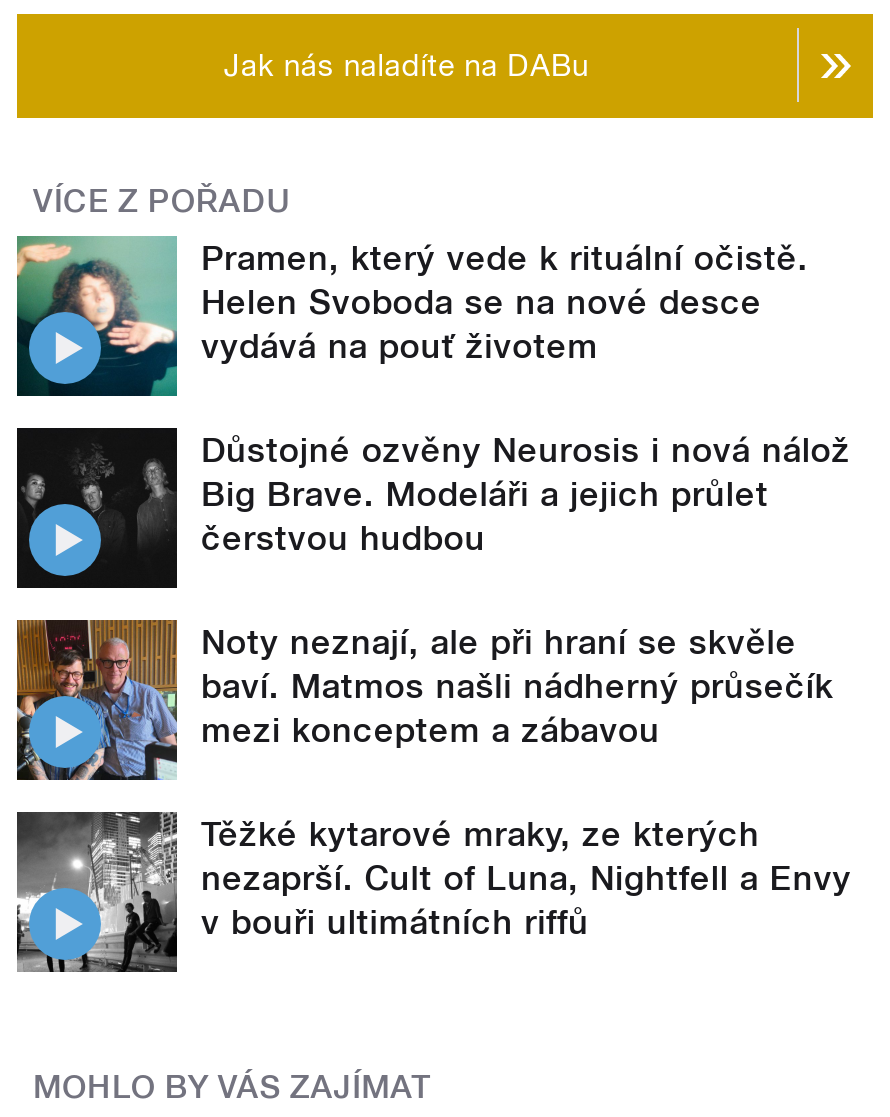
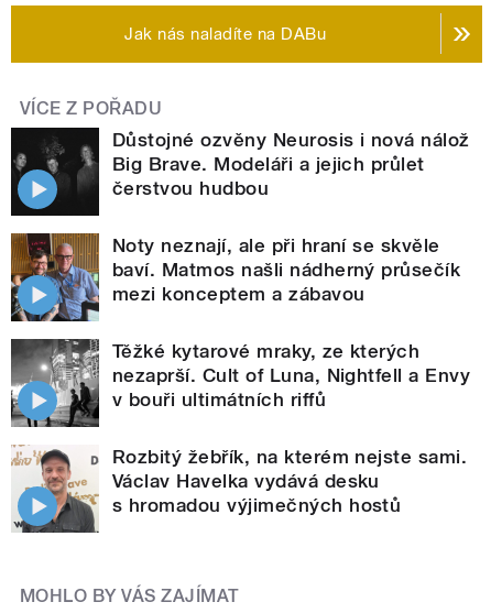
- [image]
- Pramen, který vede k rituální očistě.
- Helen Svoboda se na nové desce
- vydává na pouť životem

moved up: [image] | Důstojné ozvěny Neurosis i nová nálož | Big Brave. Modeláři a jejich průlet | ... | nezaprší. Cult of Luna, Nightfell a Envy | v bouři ultimátních riffů

+ [image]
+ Rozbitý žebřík, na kterém nejste sami.
+ Václav Havelka vydává desku
+ s hromadou výjimečných hostů
